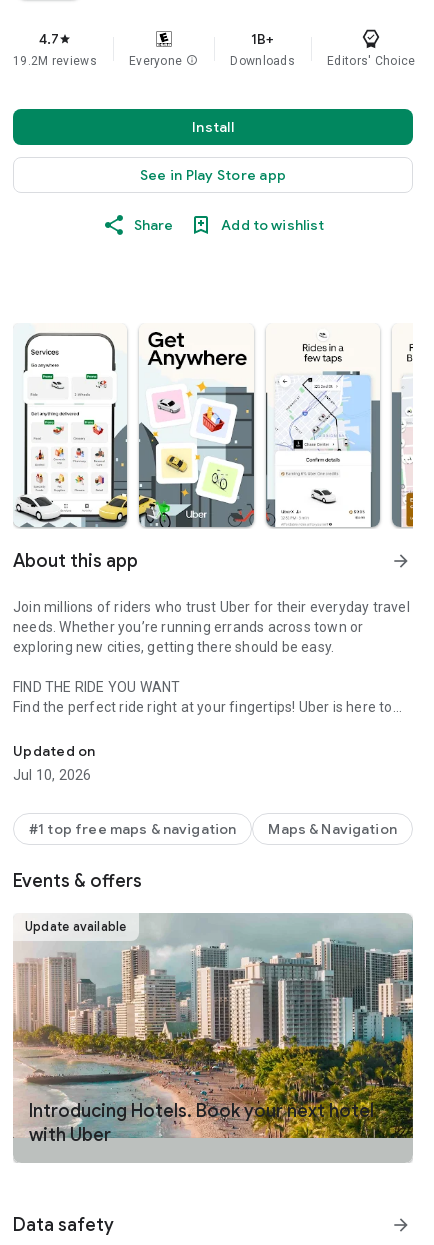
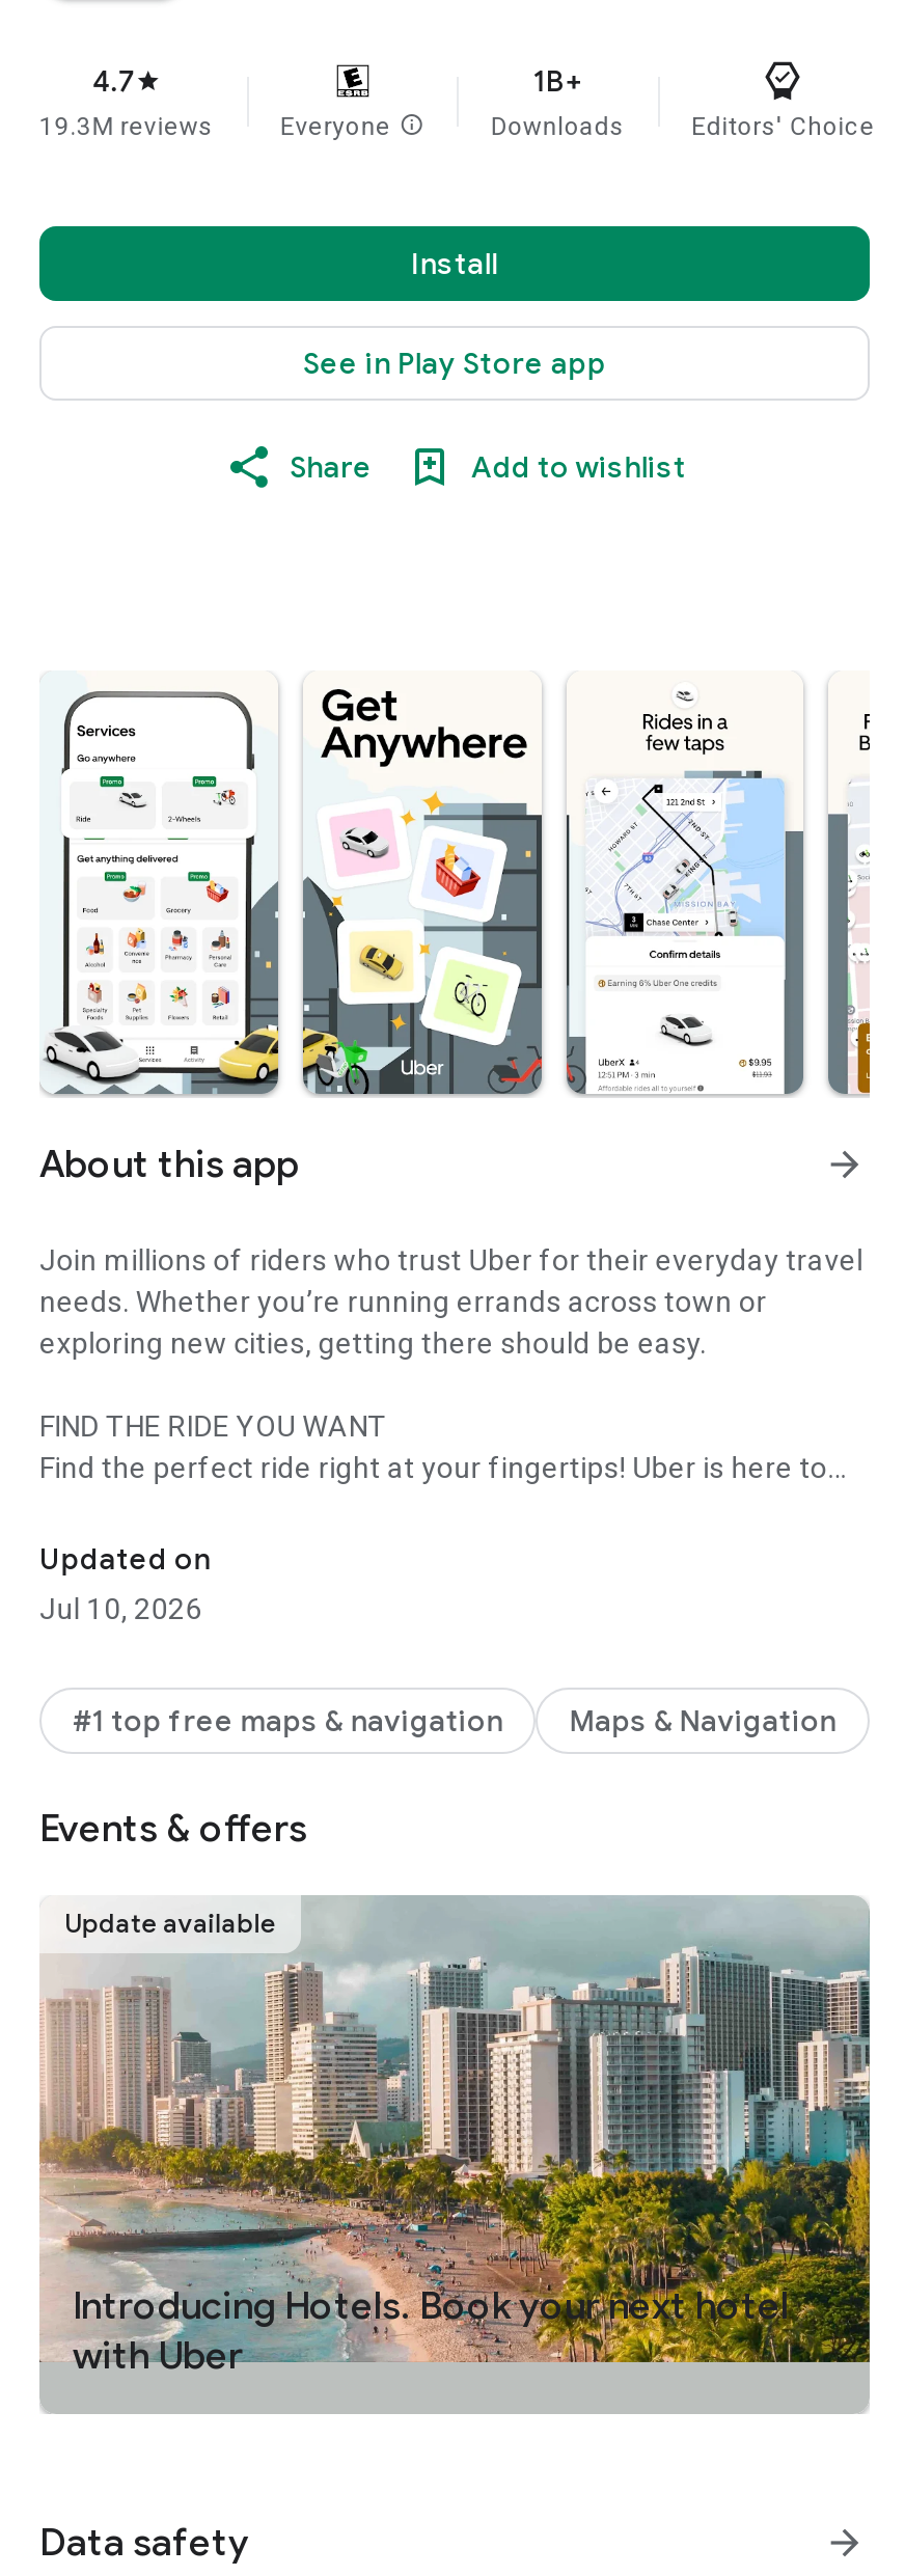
- 19.2M reviews
+ 19.3M reviews
